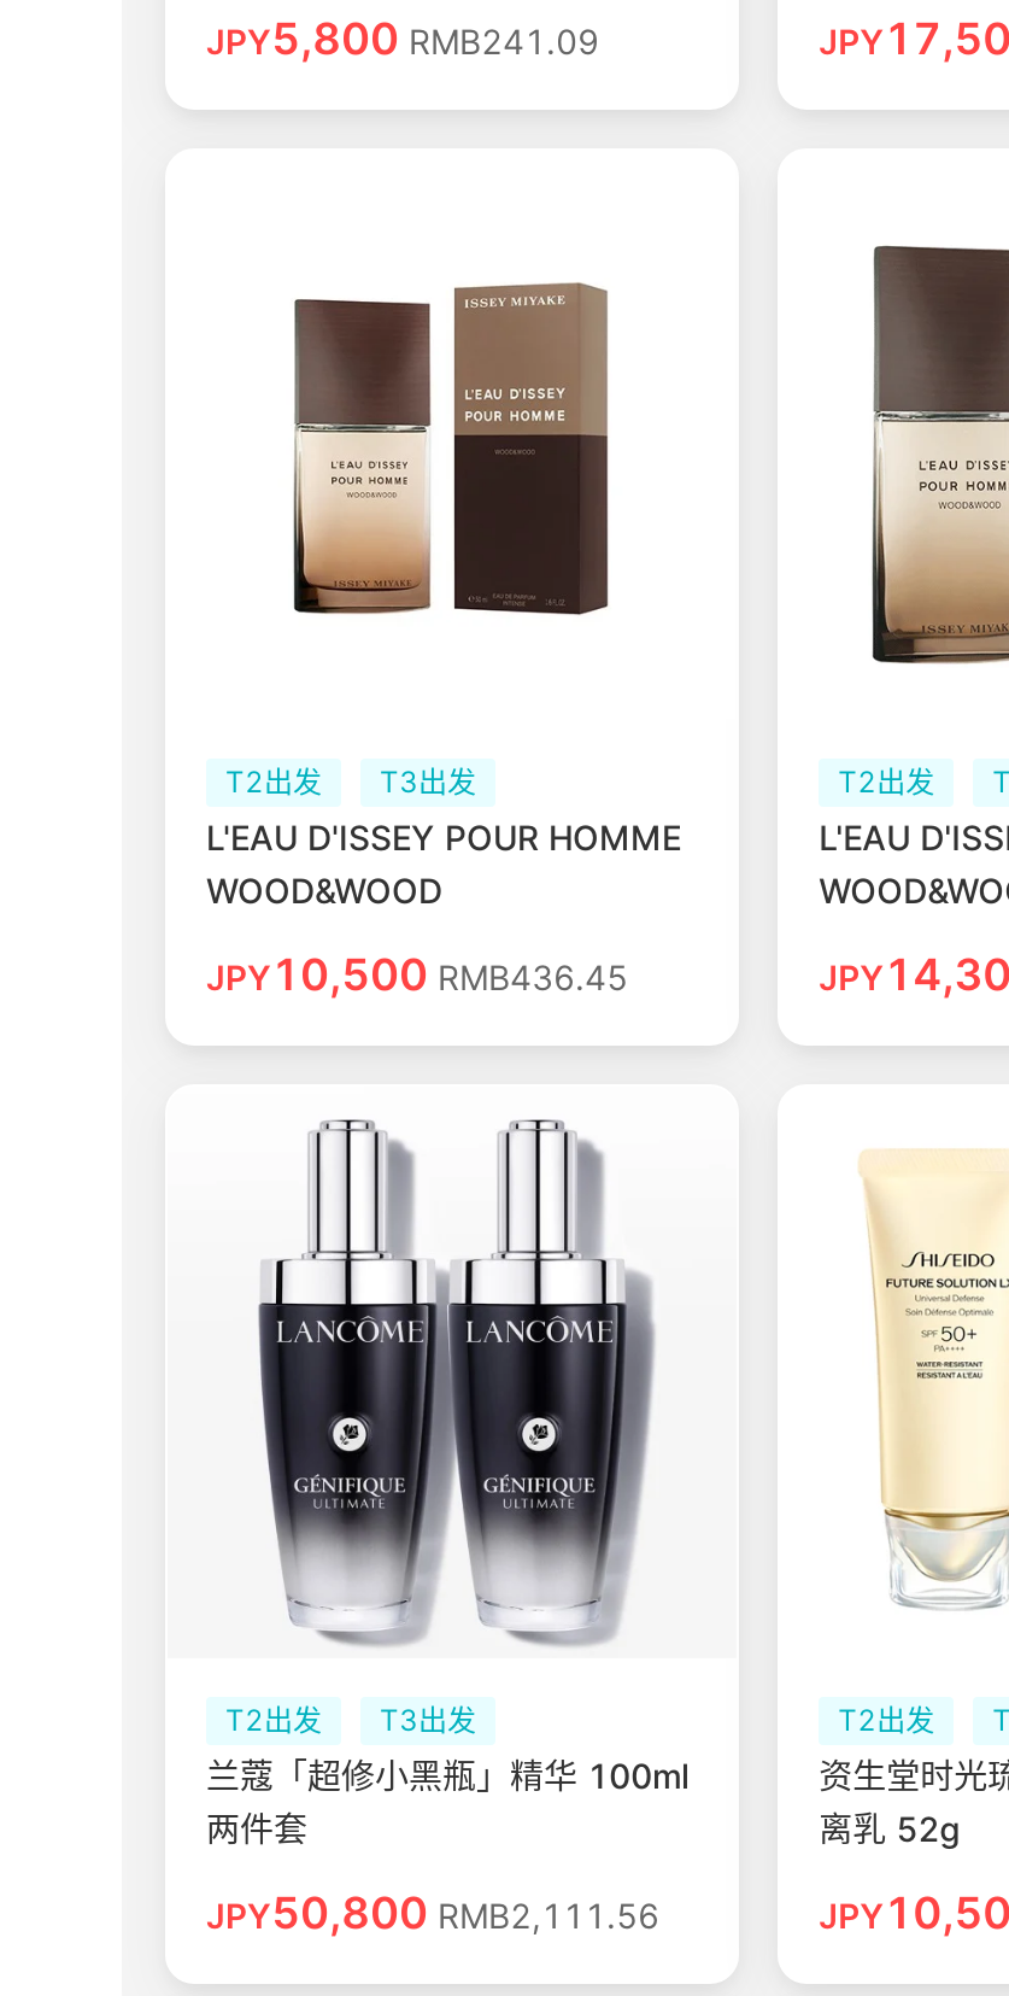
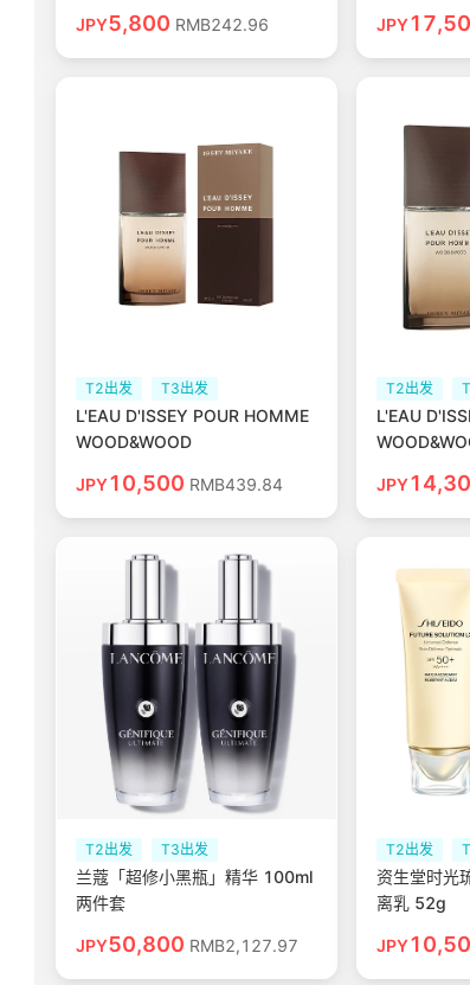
- JPY5,800 RMB241.09
+ JPY5,800 RMB242.96

- JPY10,500 RMB436.45
+ JPY10,500 RMB439.84

- JPY50,800 RMB2,111.56
+ JPY50,800 RMB2,127.97
